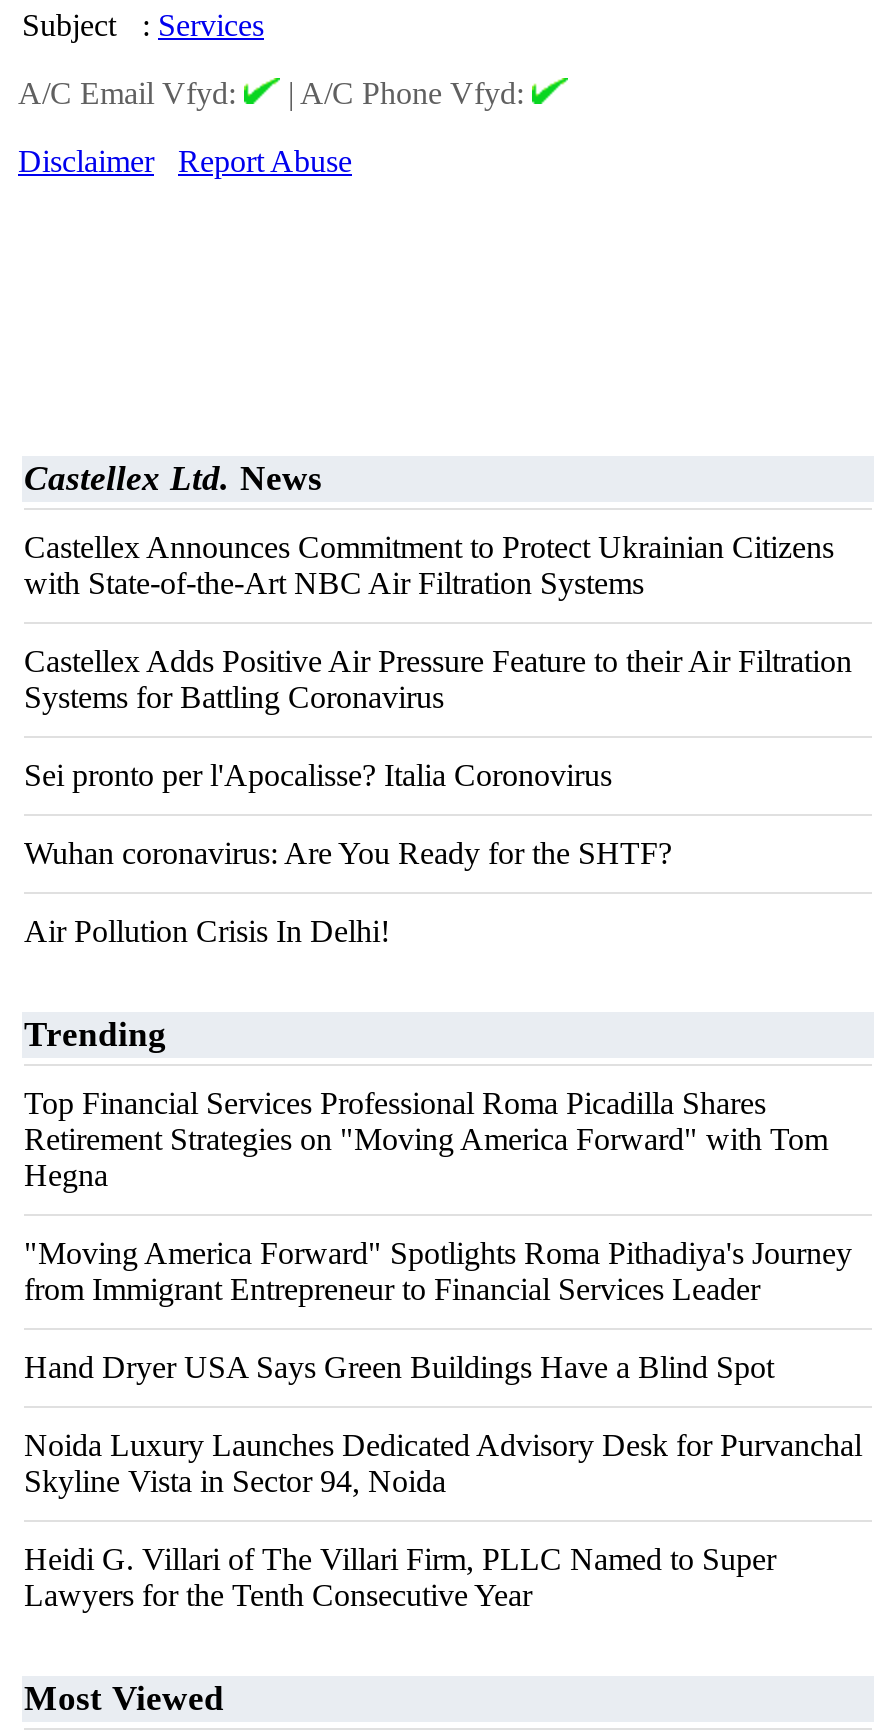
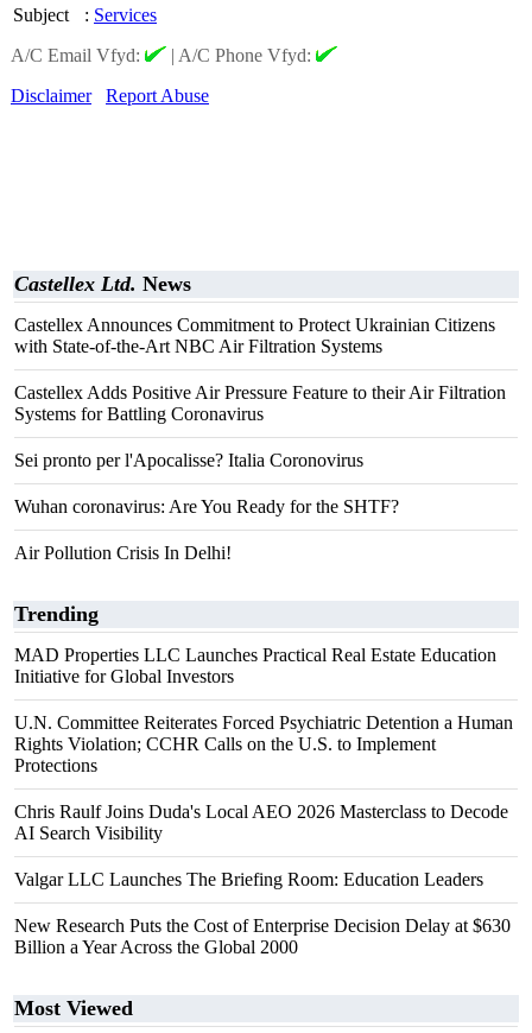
- Top Financial Services Professional Roma Picadilla Shares
- Retirement Strategies on "Moving America Forward" with Tom
- Hegna
+ MAD Properties LLC Launches Practical Real Estate Education
+ Initiative for Global Investors

- "Moving America Forward" Spotlights Roma Pithadiya's Journey
- from Immigrant Entrepreneur to Financial Services Leader
+ U.N. Committee Reiterates Forced Psychiatric Detention a Human
+ Rights Violation; CCHR Calls on the U.S. to Implement
+ Protections

- Hand Dryer USA Says Green Buildings Have a Blind Spot
+ Chris Raulf Joins Duda's Local AEO 2026 Masterclass to Decode
+ AI Search Visibility

- Noida Luxury Launches Dedicated Advisory Desk for Purvanchal
- Skyline Vista in Sector 94, Noida
+ Valgar LLC Launches The Briefing Room: Education Leaders

- Heidi G. Villari of The Villari Firm, PLLC Named to Super
- Lawyers for the Tenth Consecutive Year
+ New Research Puts the Cost of Enterprise Decision Delay at $630
+ Billion a Year Across the Global 2000
